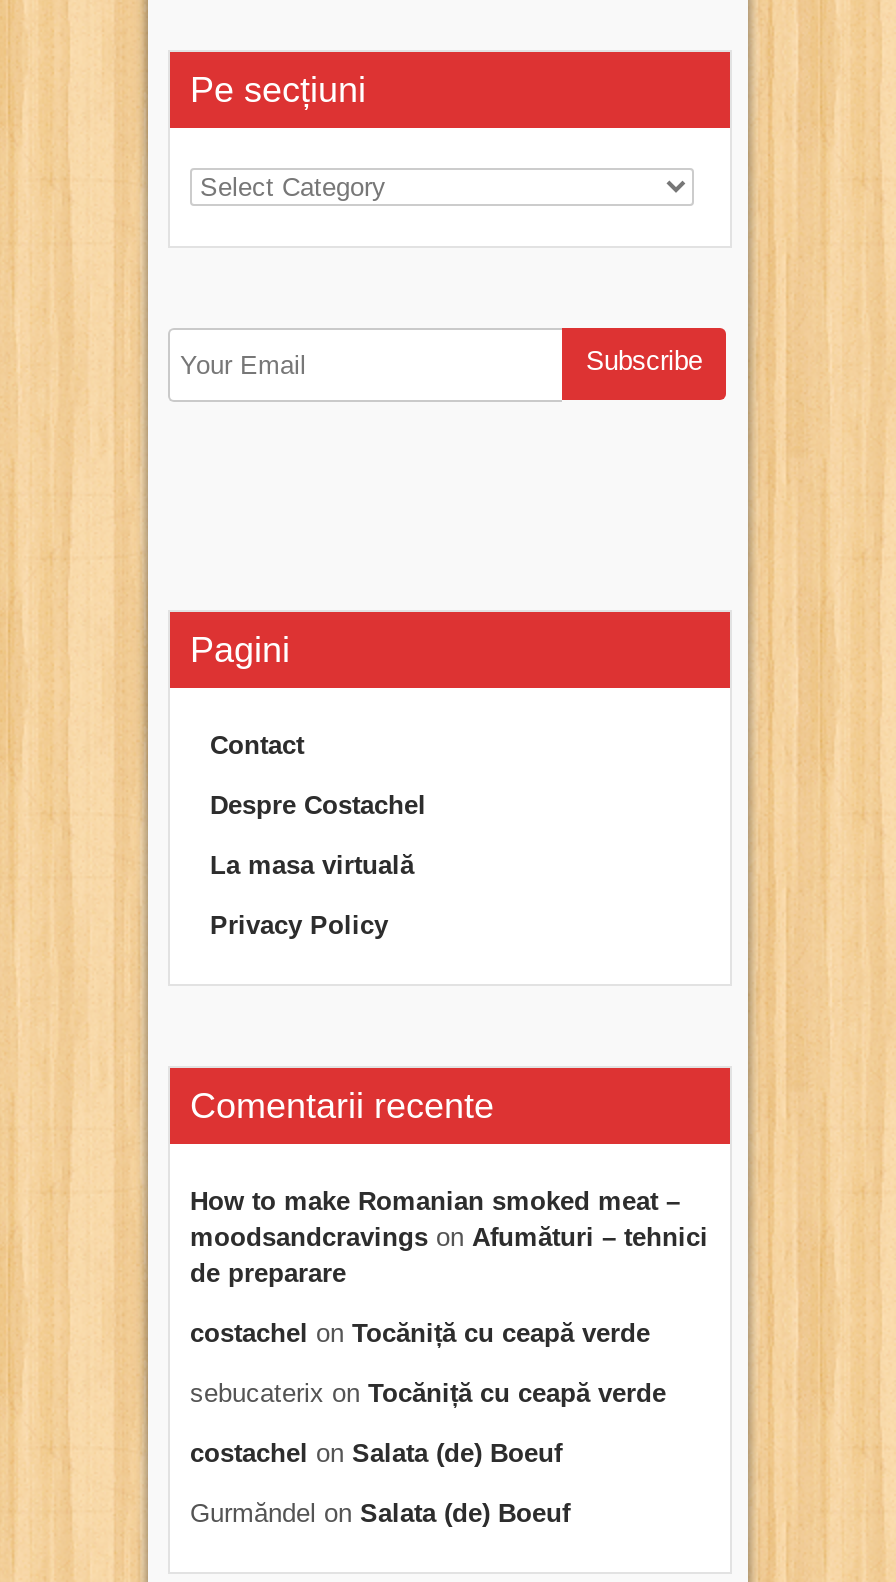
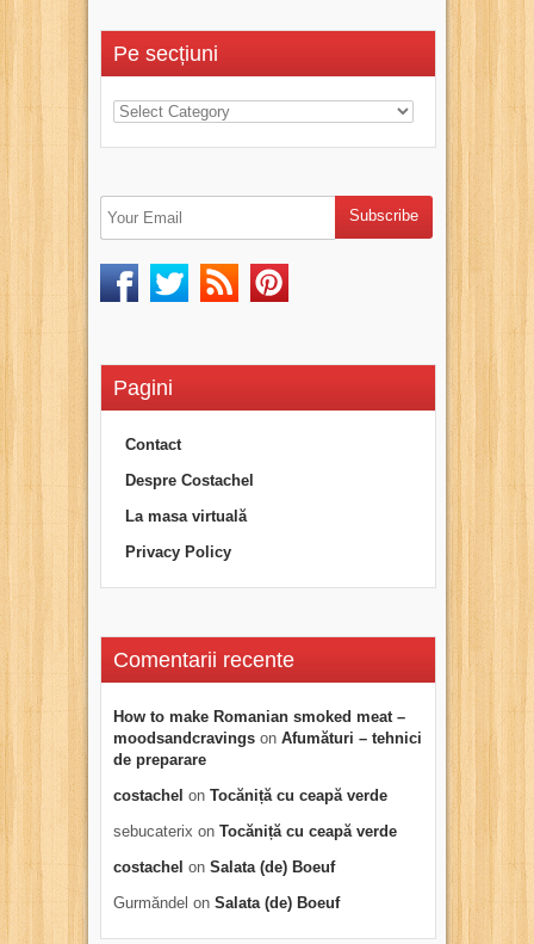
+ [image]

+ [image]

+ [image]

+ [image]
